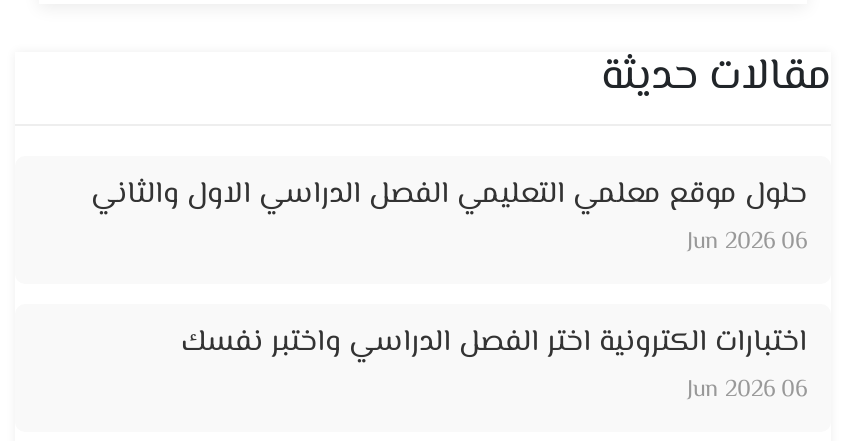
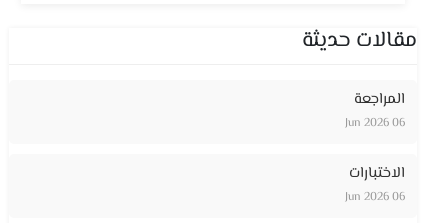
- حلول موقع معلمي التعليمي الفصل الدراسي الاول والثاني
+ المراجعة

- اختبارات الكترونية اختر الفصل الدراسي واختبر نفسك
+ الاختبارات
